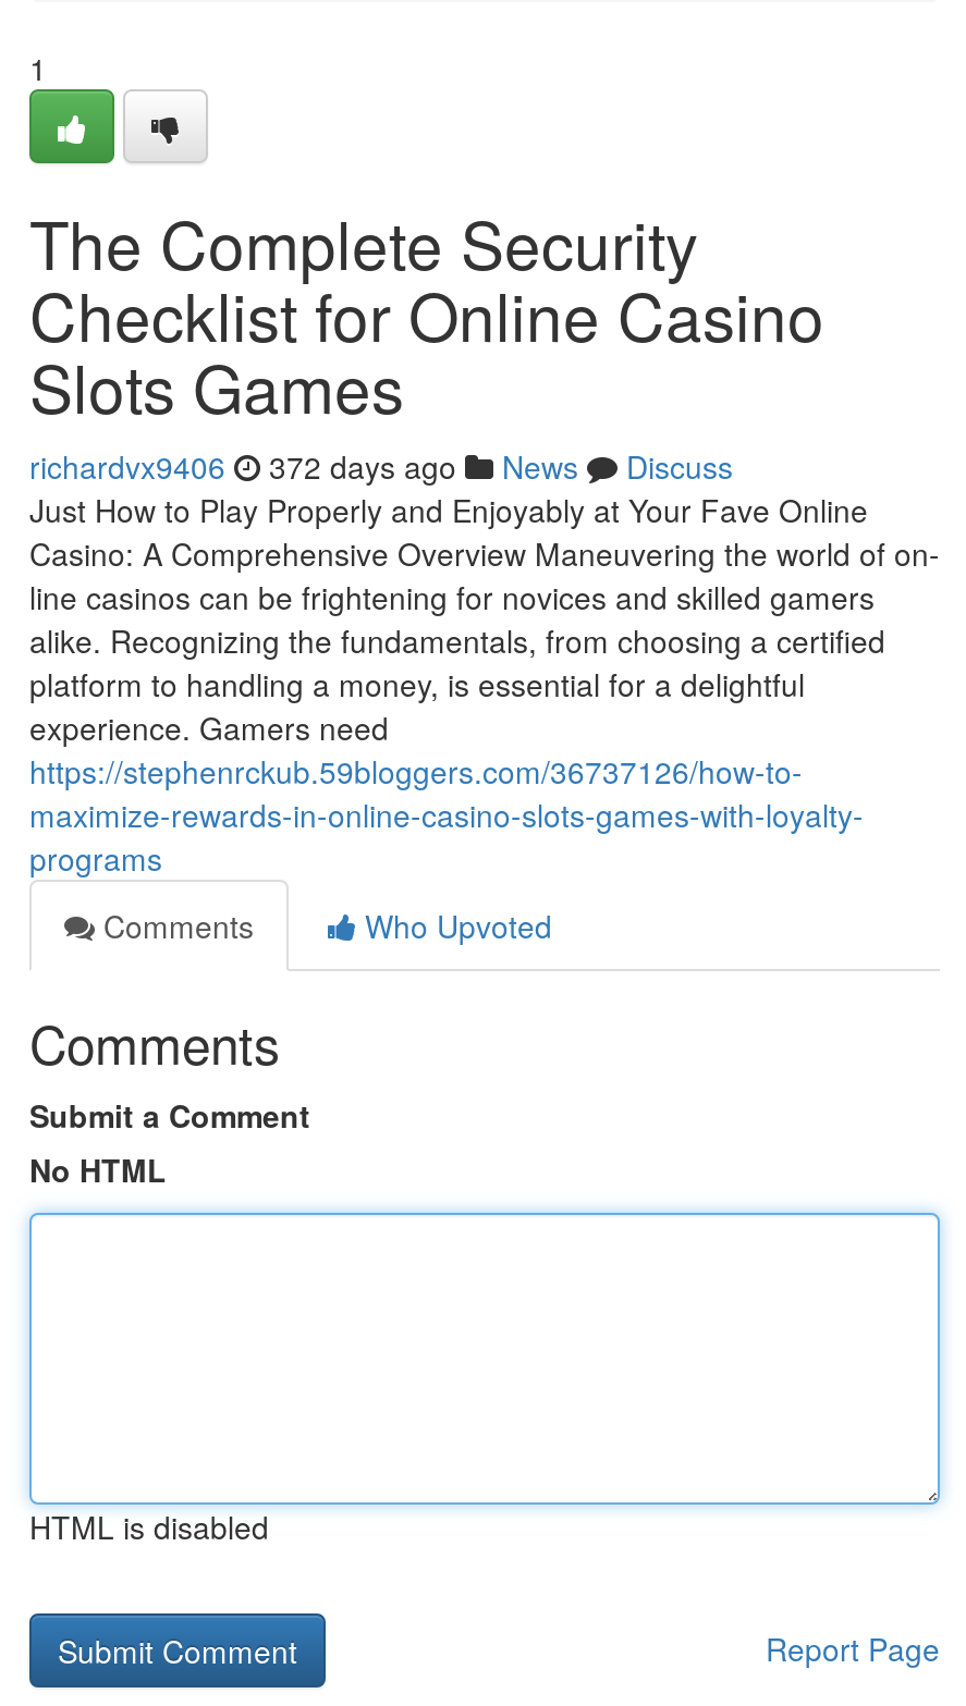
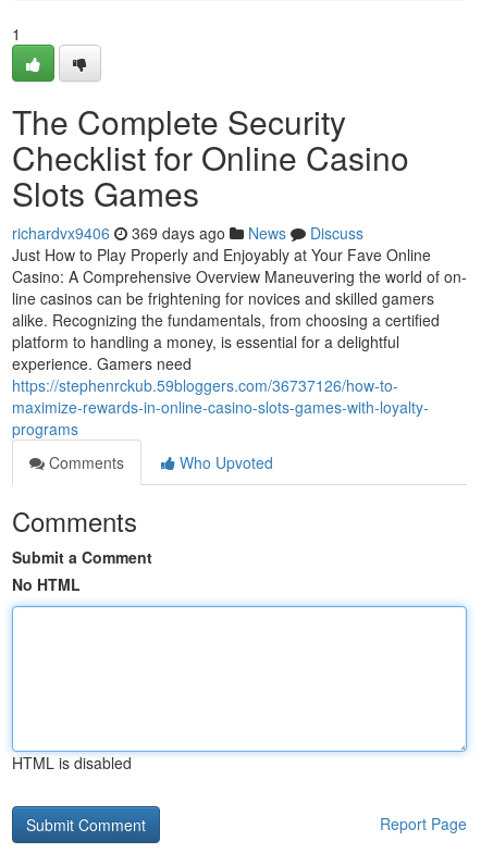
- richardvx9406 372 days ago News Discuss
+ richardvx9406 369 days ago News Discuss
